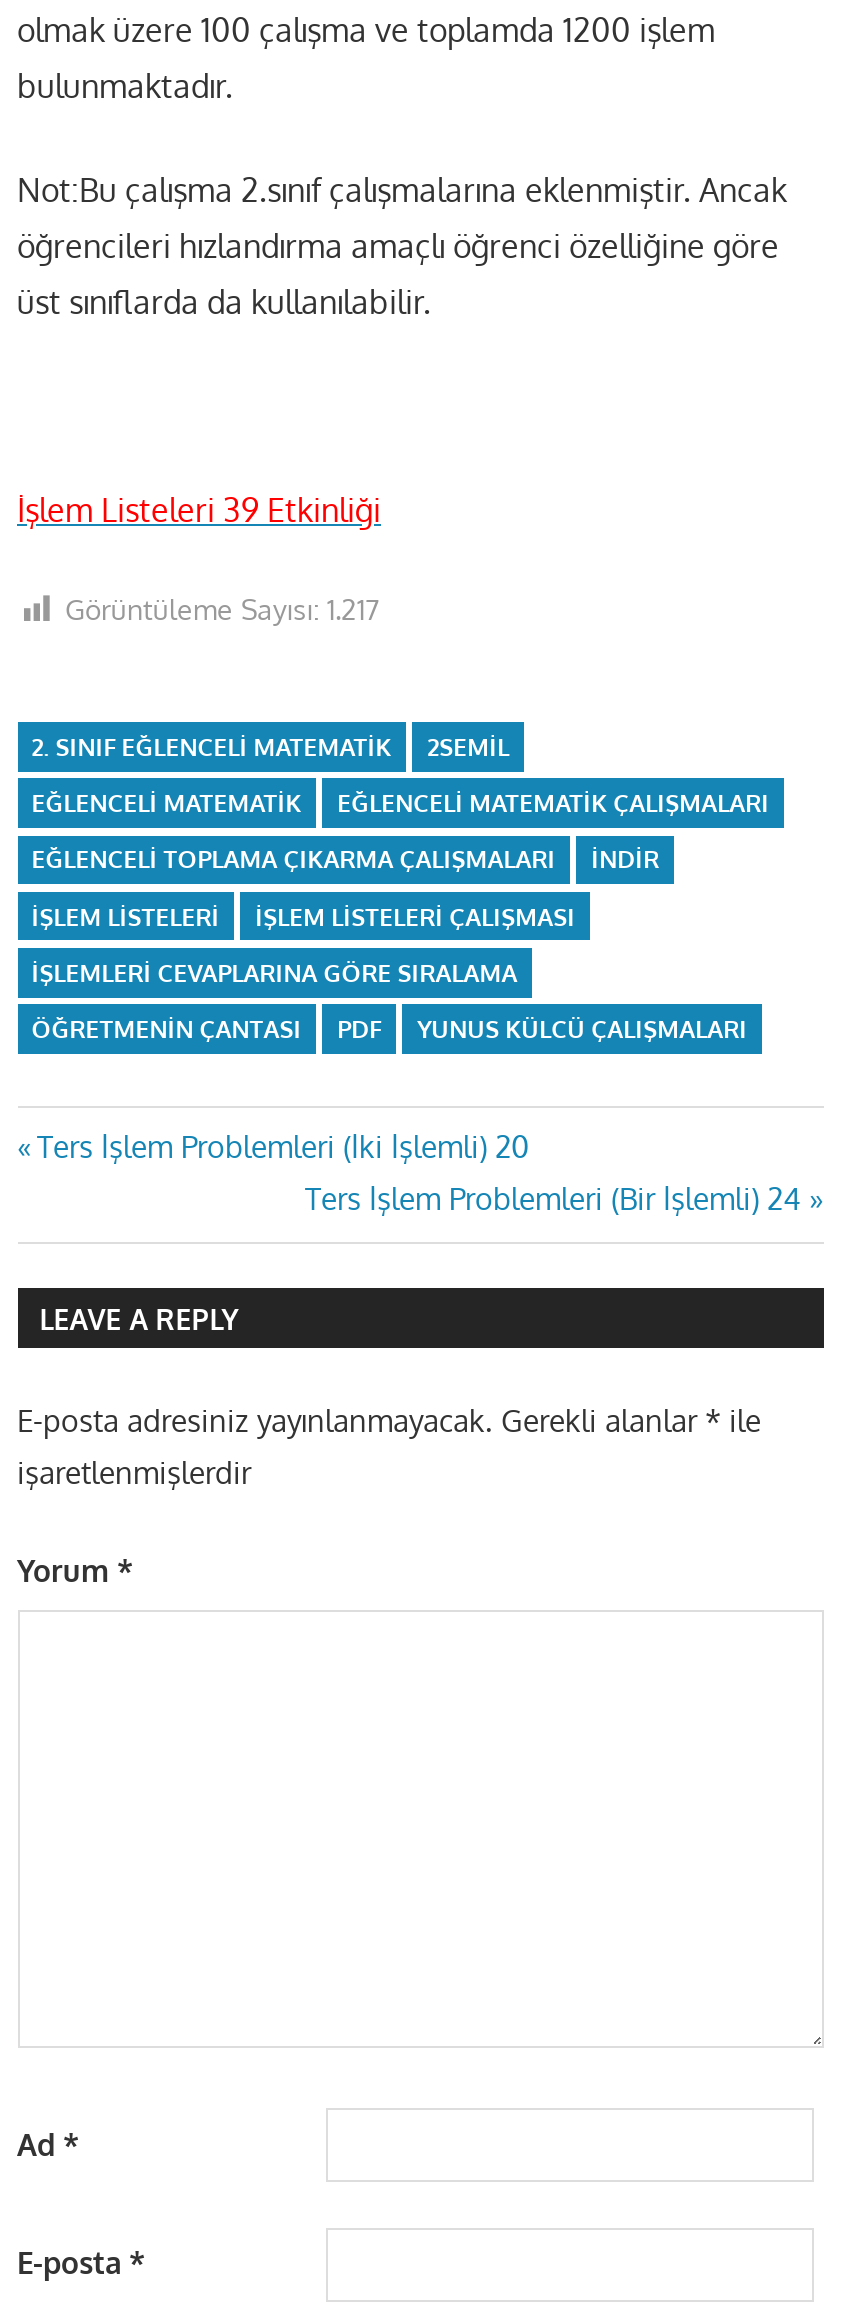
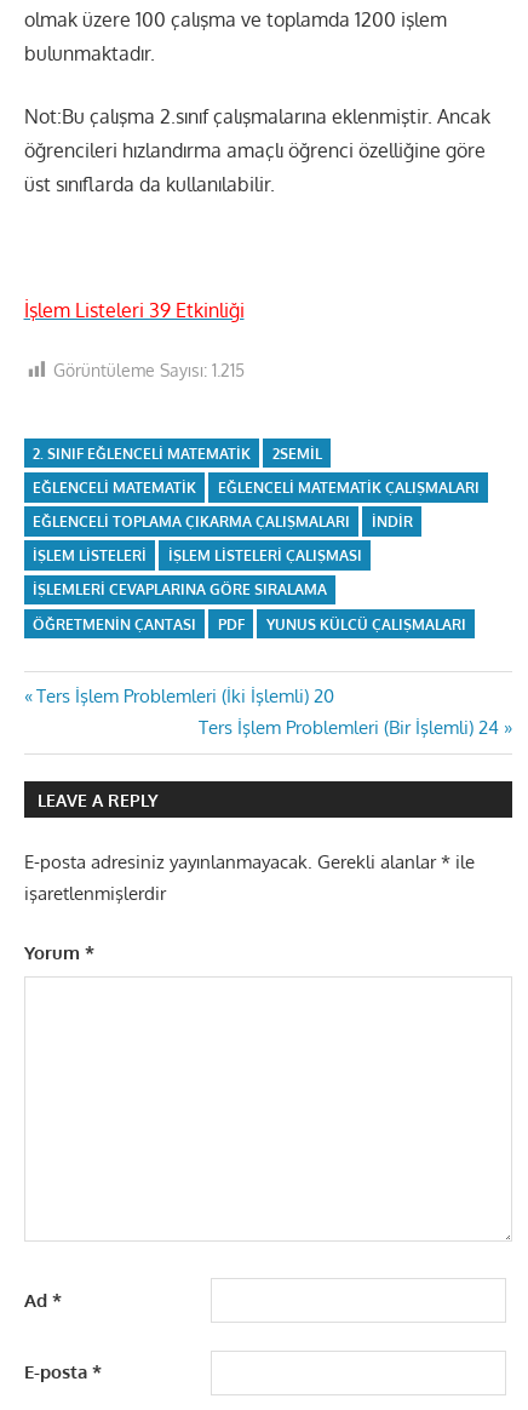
- Görüntüleme Sayısı: 1.217
+ Görüntüleme Sayısı: 1.215
